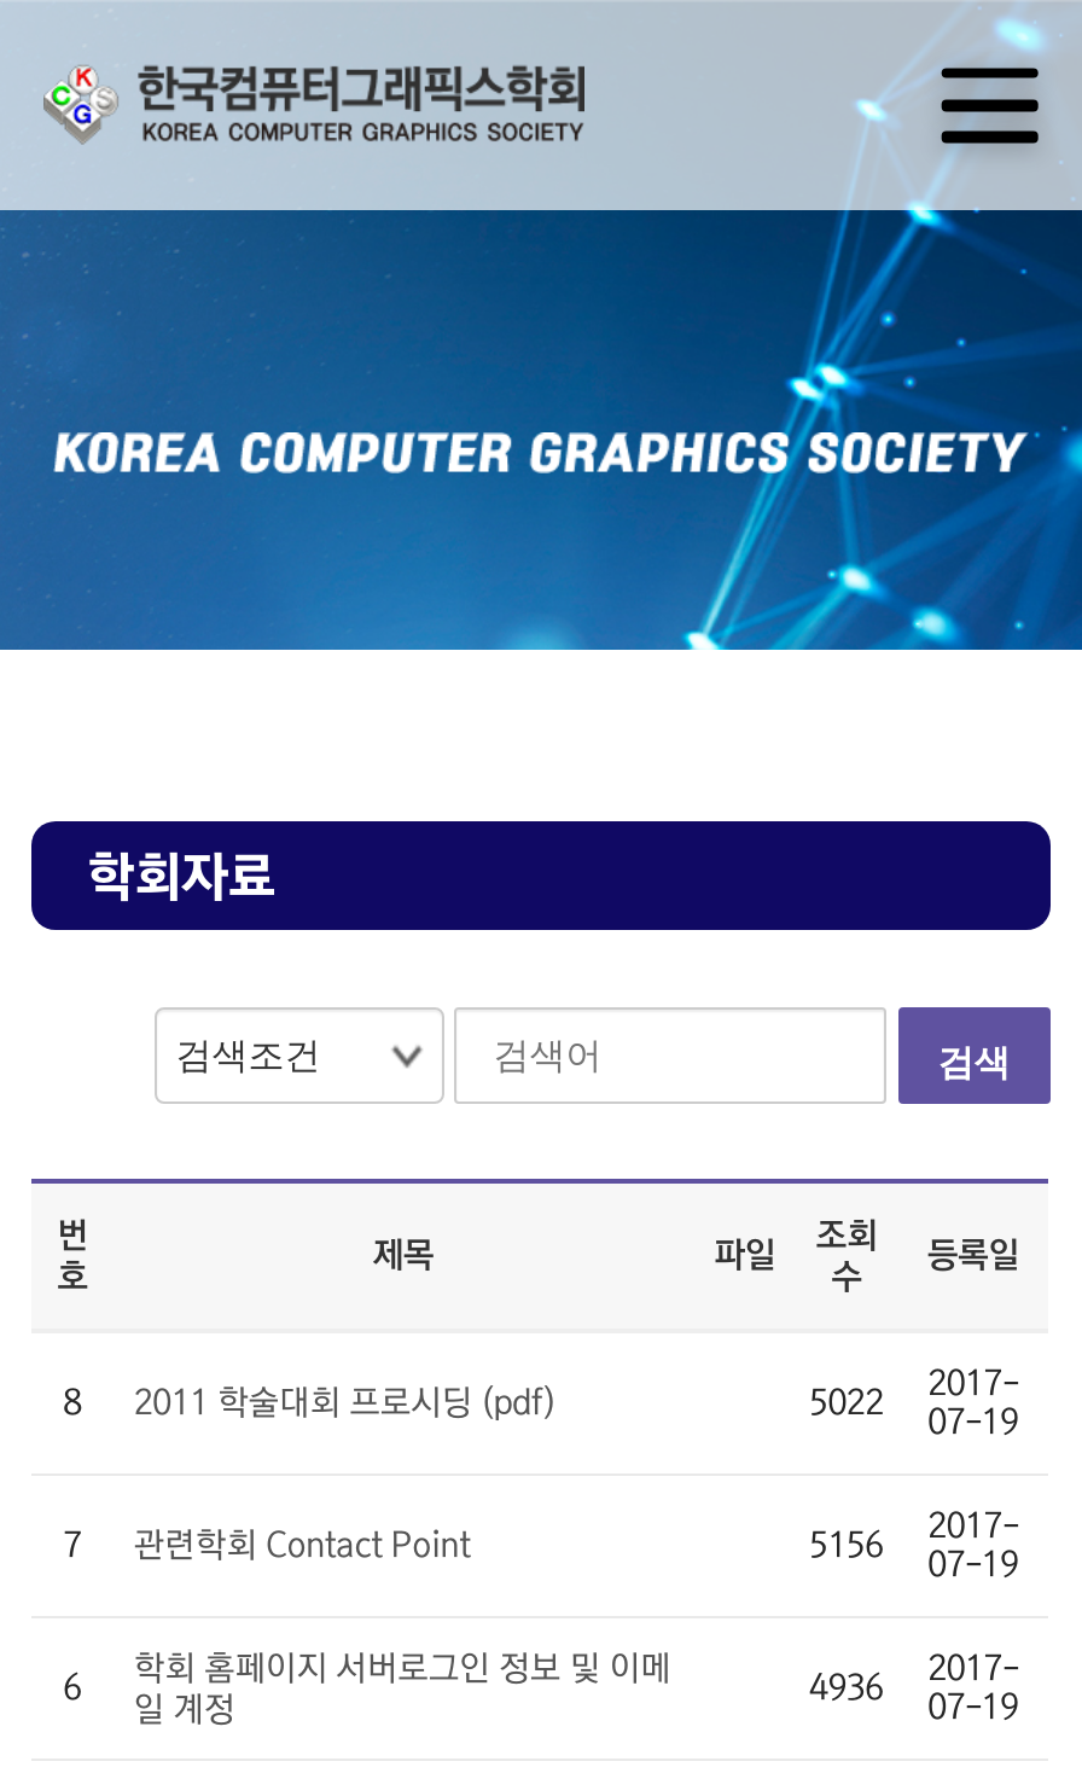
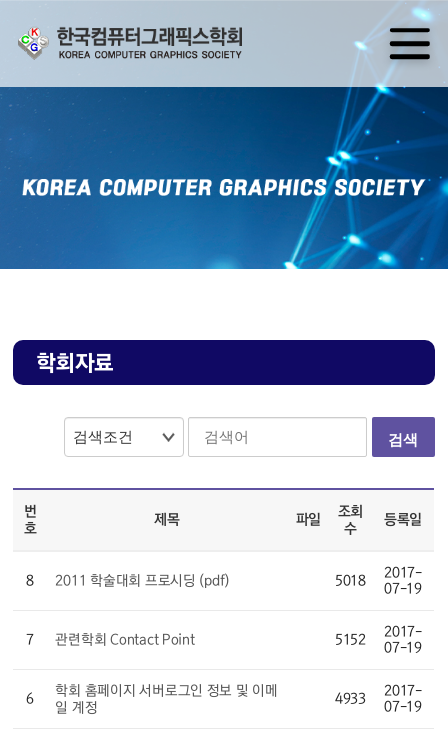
- 5022
+ 5018

- 5156
+ 5152

- 4936
+ 4933
